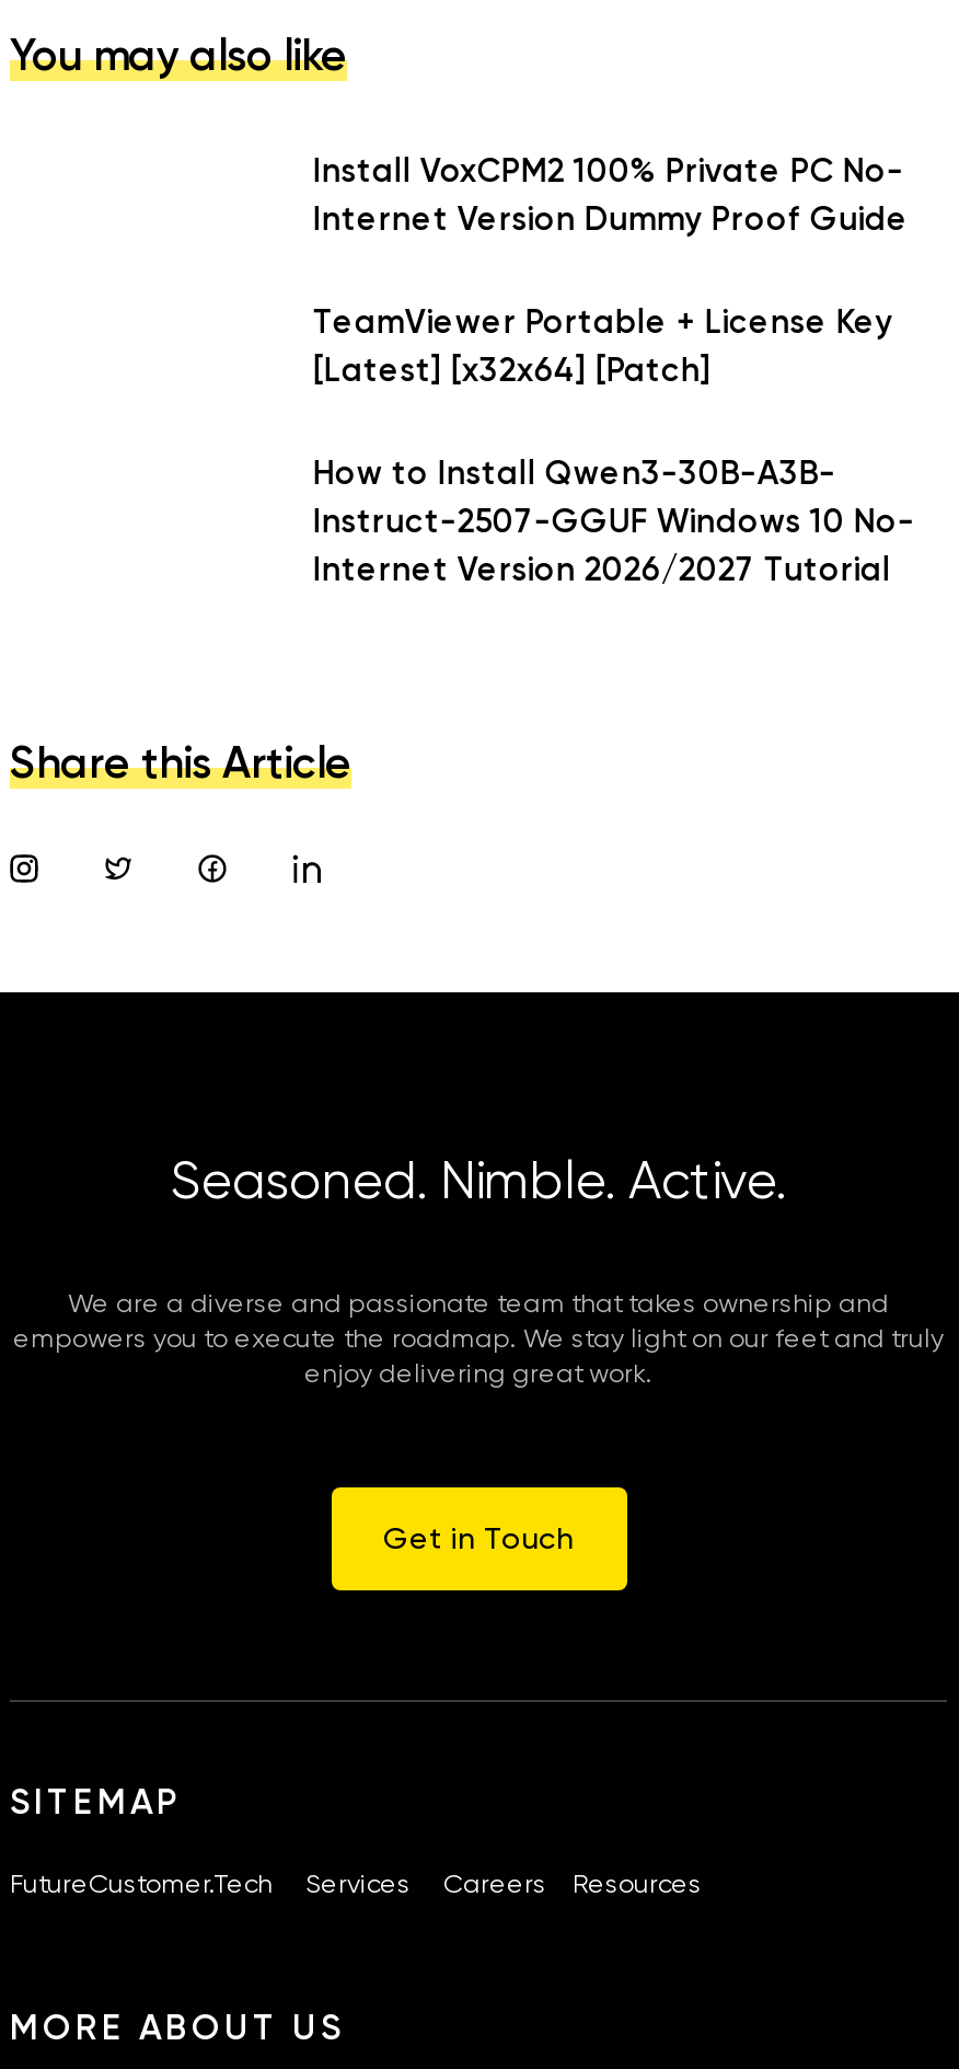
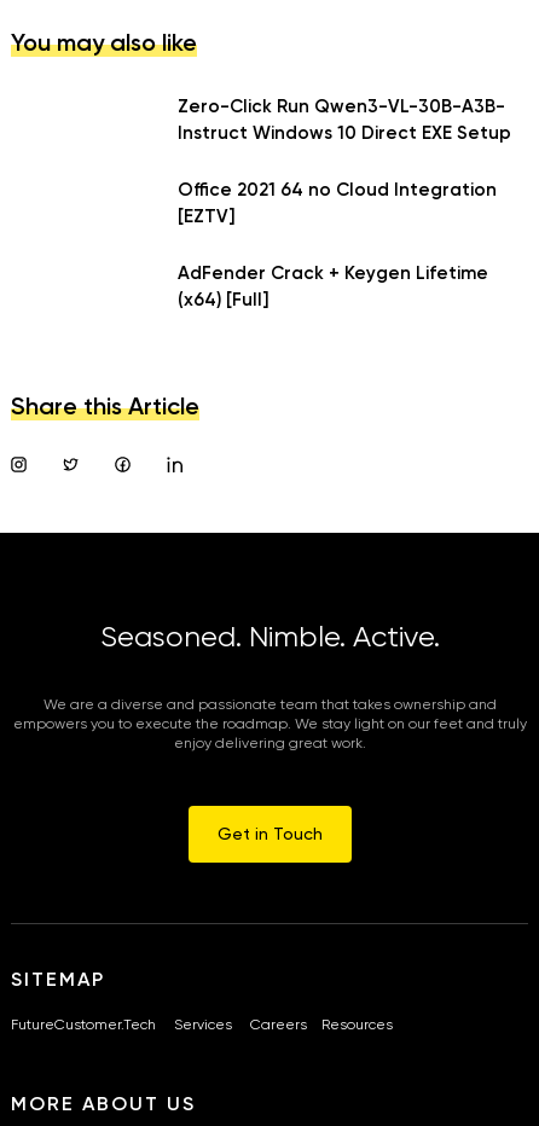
- Install VoxCPM2 100% Private PC No-
- Internet Version Dummy Proof Guide
+ Zero-Click Run Qwen3-VL-30B-A3B-
+ Instruct Windows 10 Direct EXE Setup

- TeamViewer Portable + License Key
- [Latest] [x32x64] [Patch]
+ Office 2021 64 no Cloud Integration
+ [EZTV]

- How to Install Qwen3-30B-A3B-
- Instruct-2507-GGUF Windows 10 No-
- Internet Version 2026/2027 Tutorial
+ AdFender Crack + Keygen Lifetime
+ (x64) [Full]
